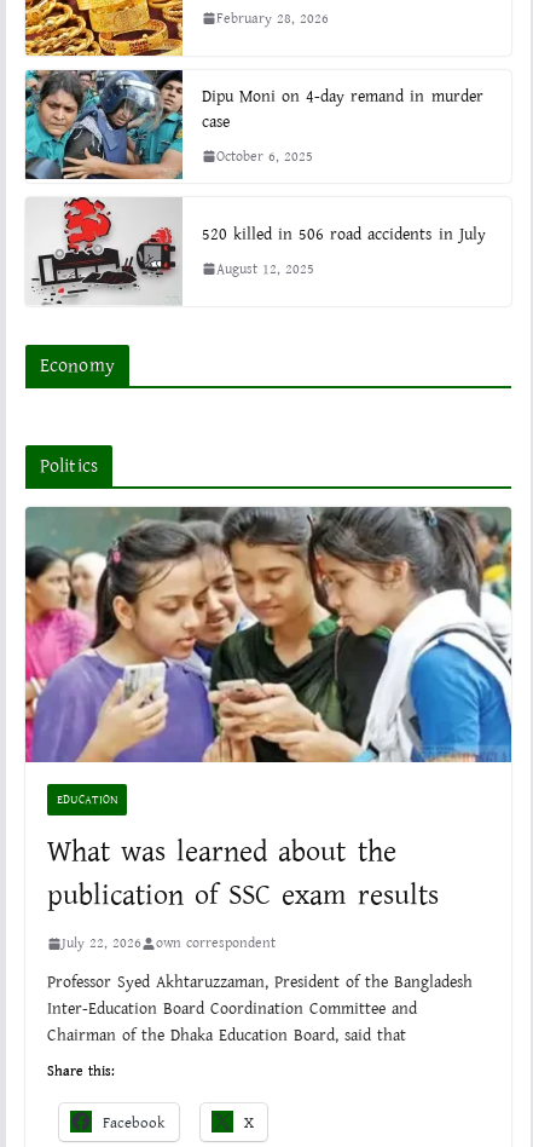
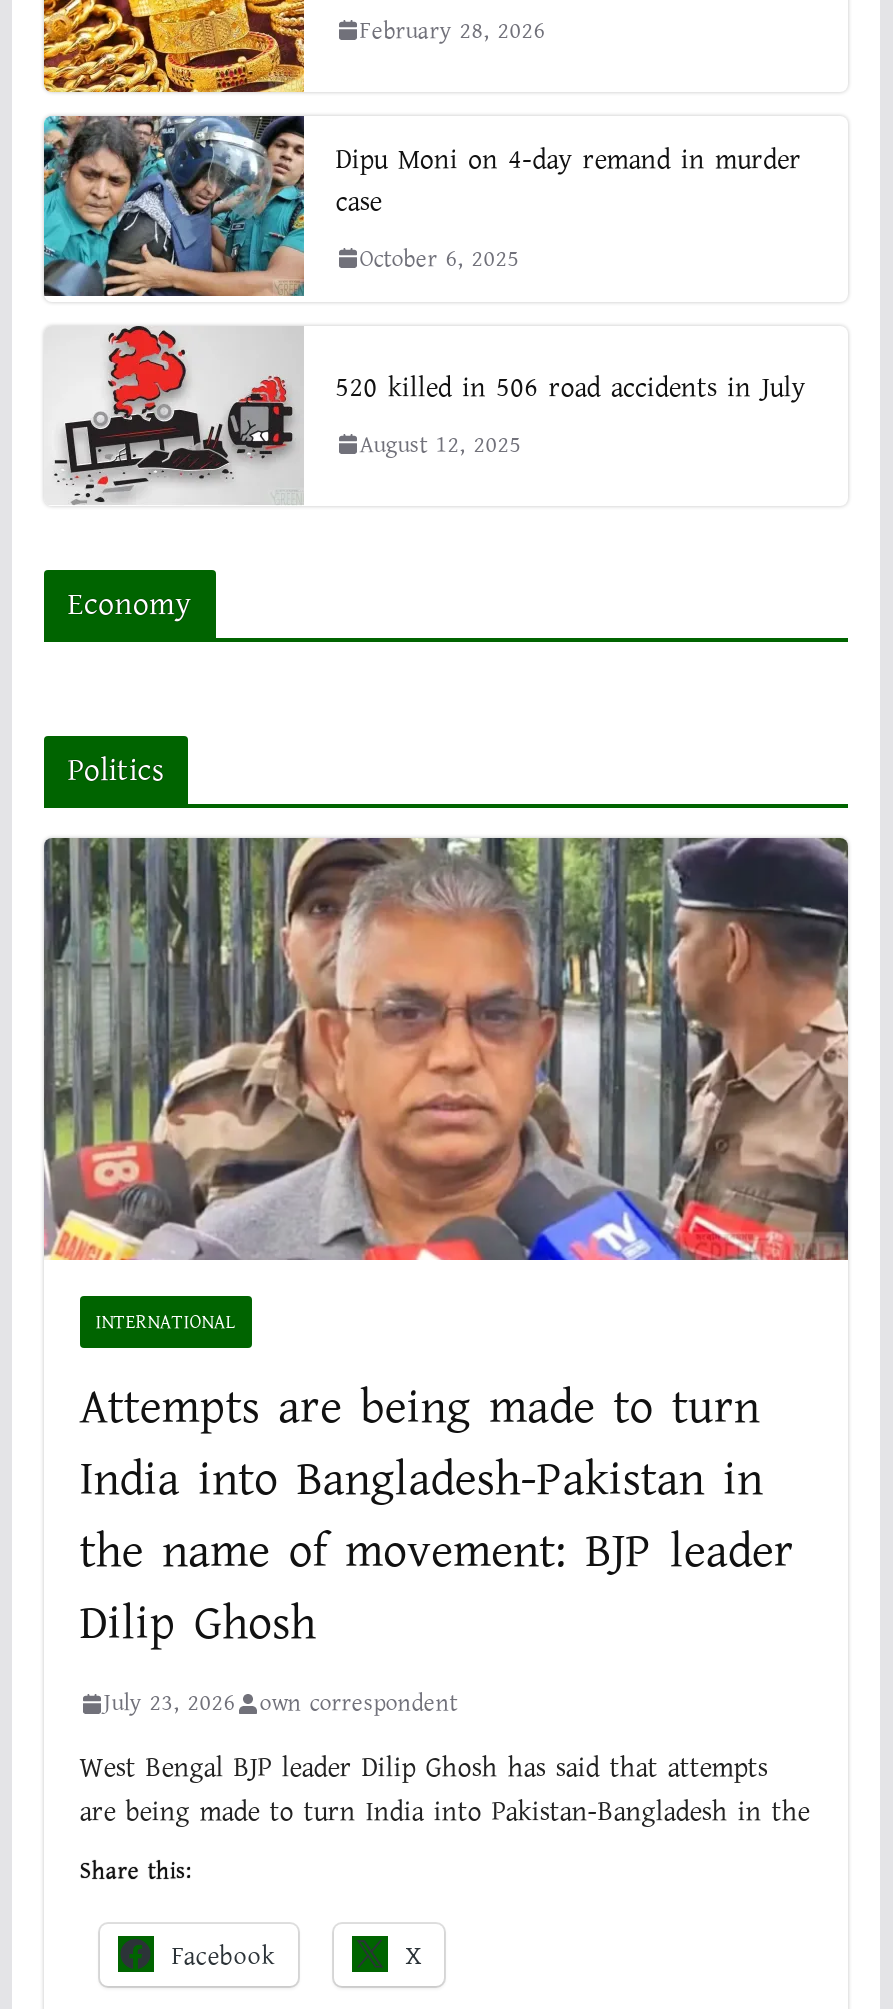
- [image]
- EDUCATION
+ [image]
+ INTERNATIONAL

- What was learned about the
- publication of SSC exam results
- July 22, 2026
+ Attempts are being made to turn
+ India into Bangladesh-Pakistan in
+ the name of movement: BJP leader
+ Dilip Ghosh
+ July 23, 2026

moved down: own correspondent

- Professor Syed Akhtaruzzaman, President of the Bangladesh
- Inter-Education Board Coordination Committee and
- Chairman of the Dhaka Education Board, said that
+ West Bengal BJP leader Dilip Ghosh has said that attempts
+ are being made to turn India into Pakistan-Bangladesh in the
